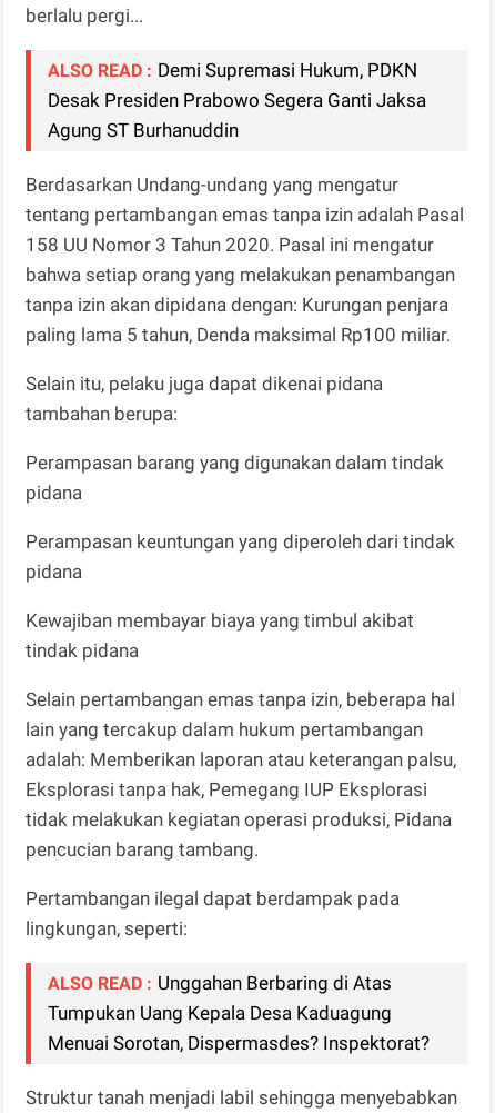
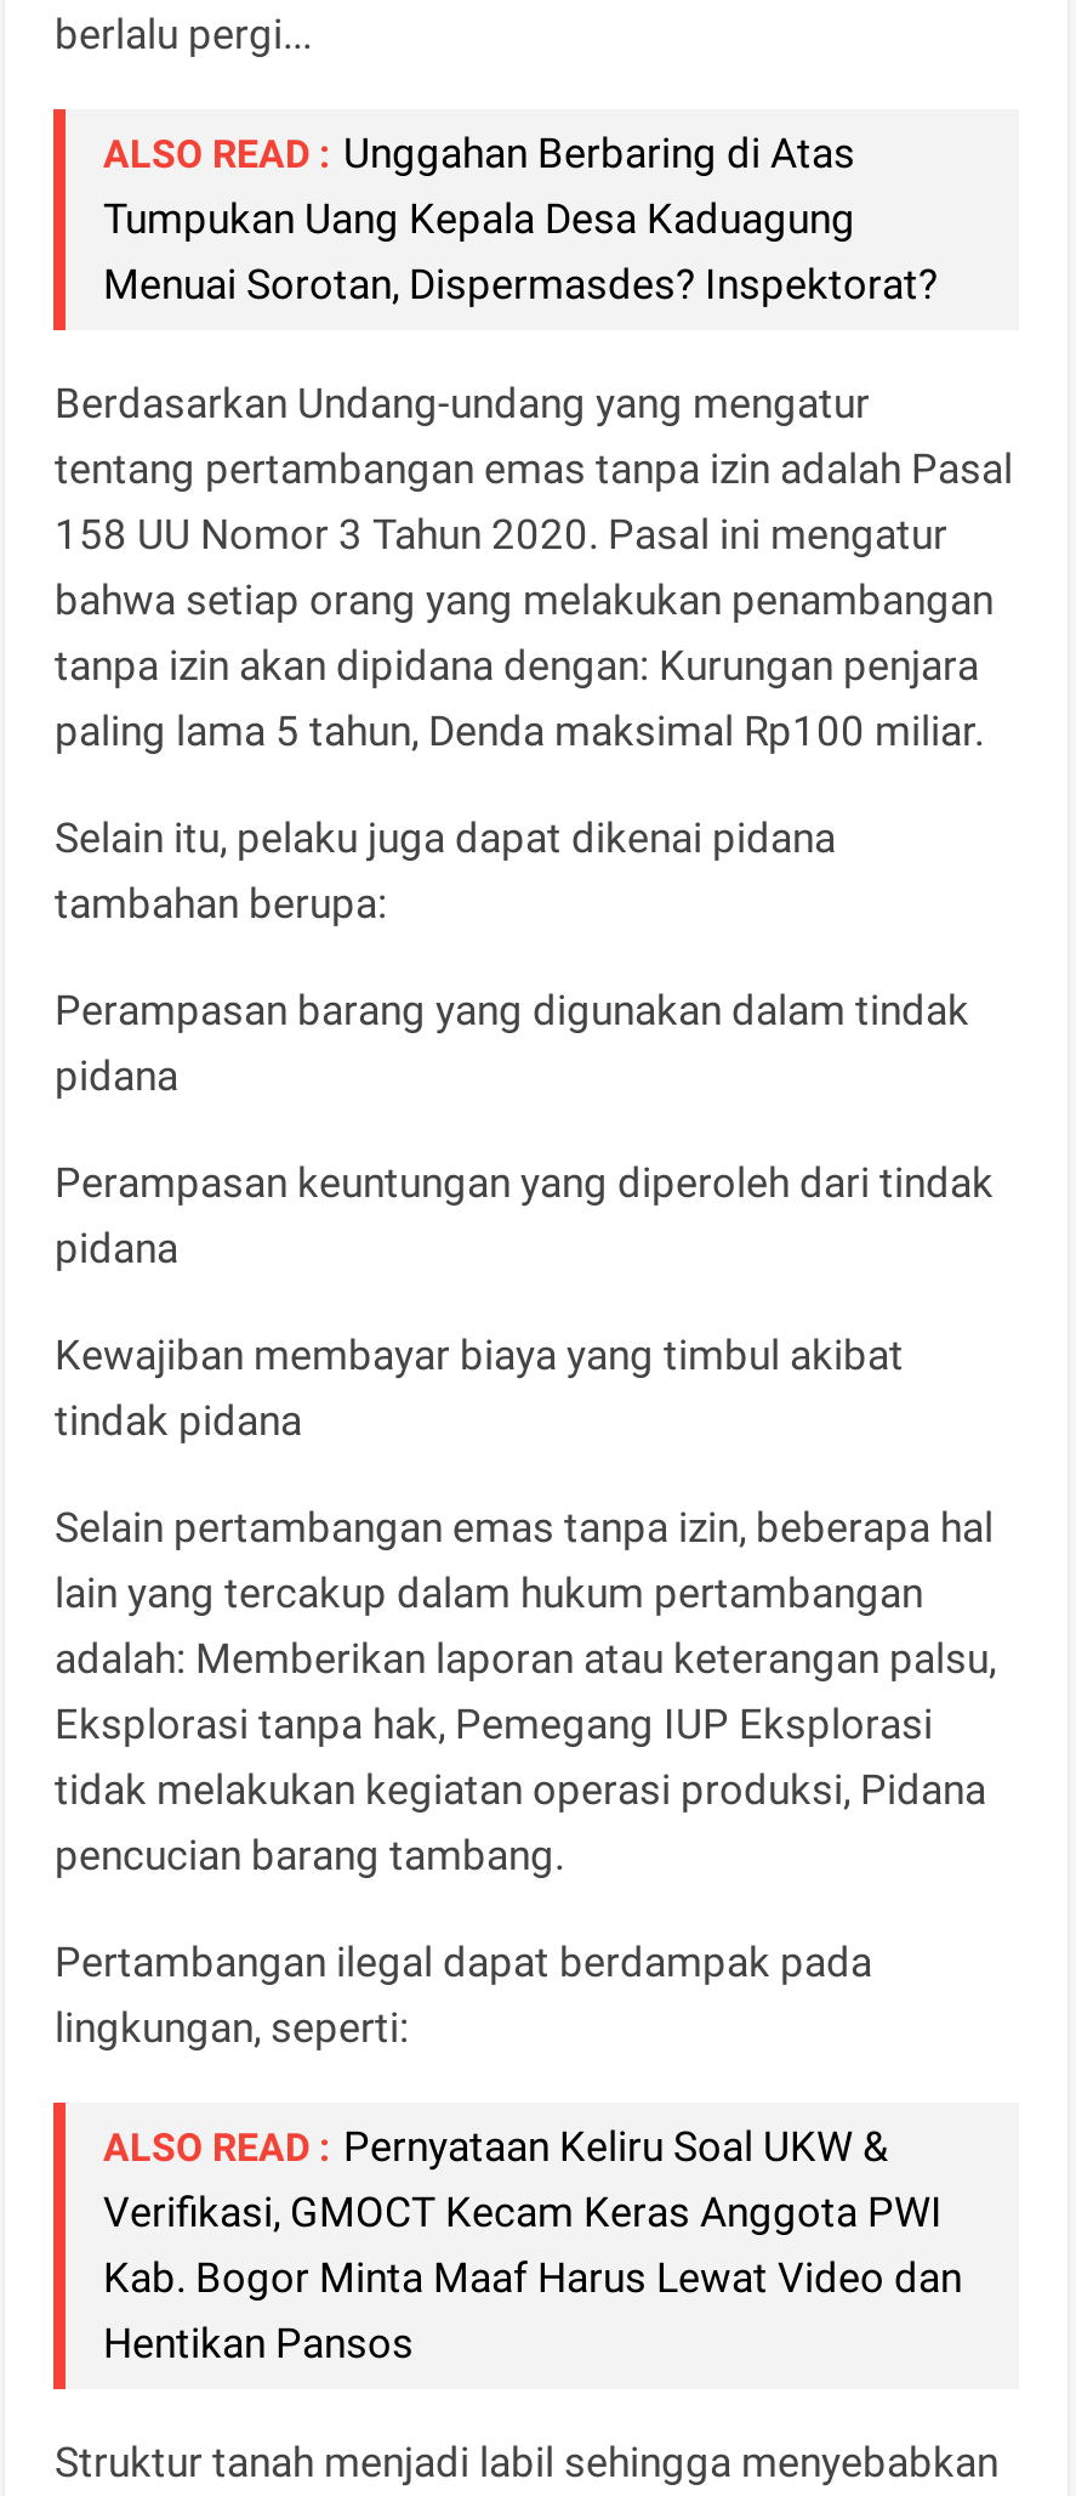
- ALSO READ : Demi Supremasi Hukum, PDKN
- Desak Presiden Prabowo Segera Ganti Jaksa
- Agung ST Burhanuddin

+ ALSO READ : Pernyataan Keliru Soal UKW &
+ Verifikasi, GMOCT Kecam Keras Anggota PWI
+ Kab. Bogor Minta Maaf Harus Lewat Video dan
+ Hentikan Pansos

moved up: ALSO READ : Unggahan Berbaring di Atas | Tumpukan Uang Kepala Desa Kaduagung | Menuai Sorotan, Dispermasdes? Inspektorat?
